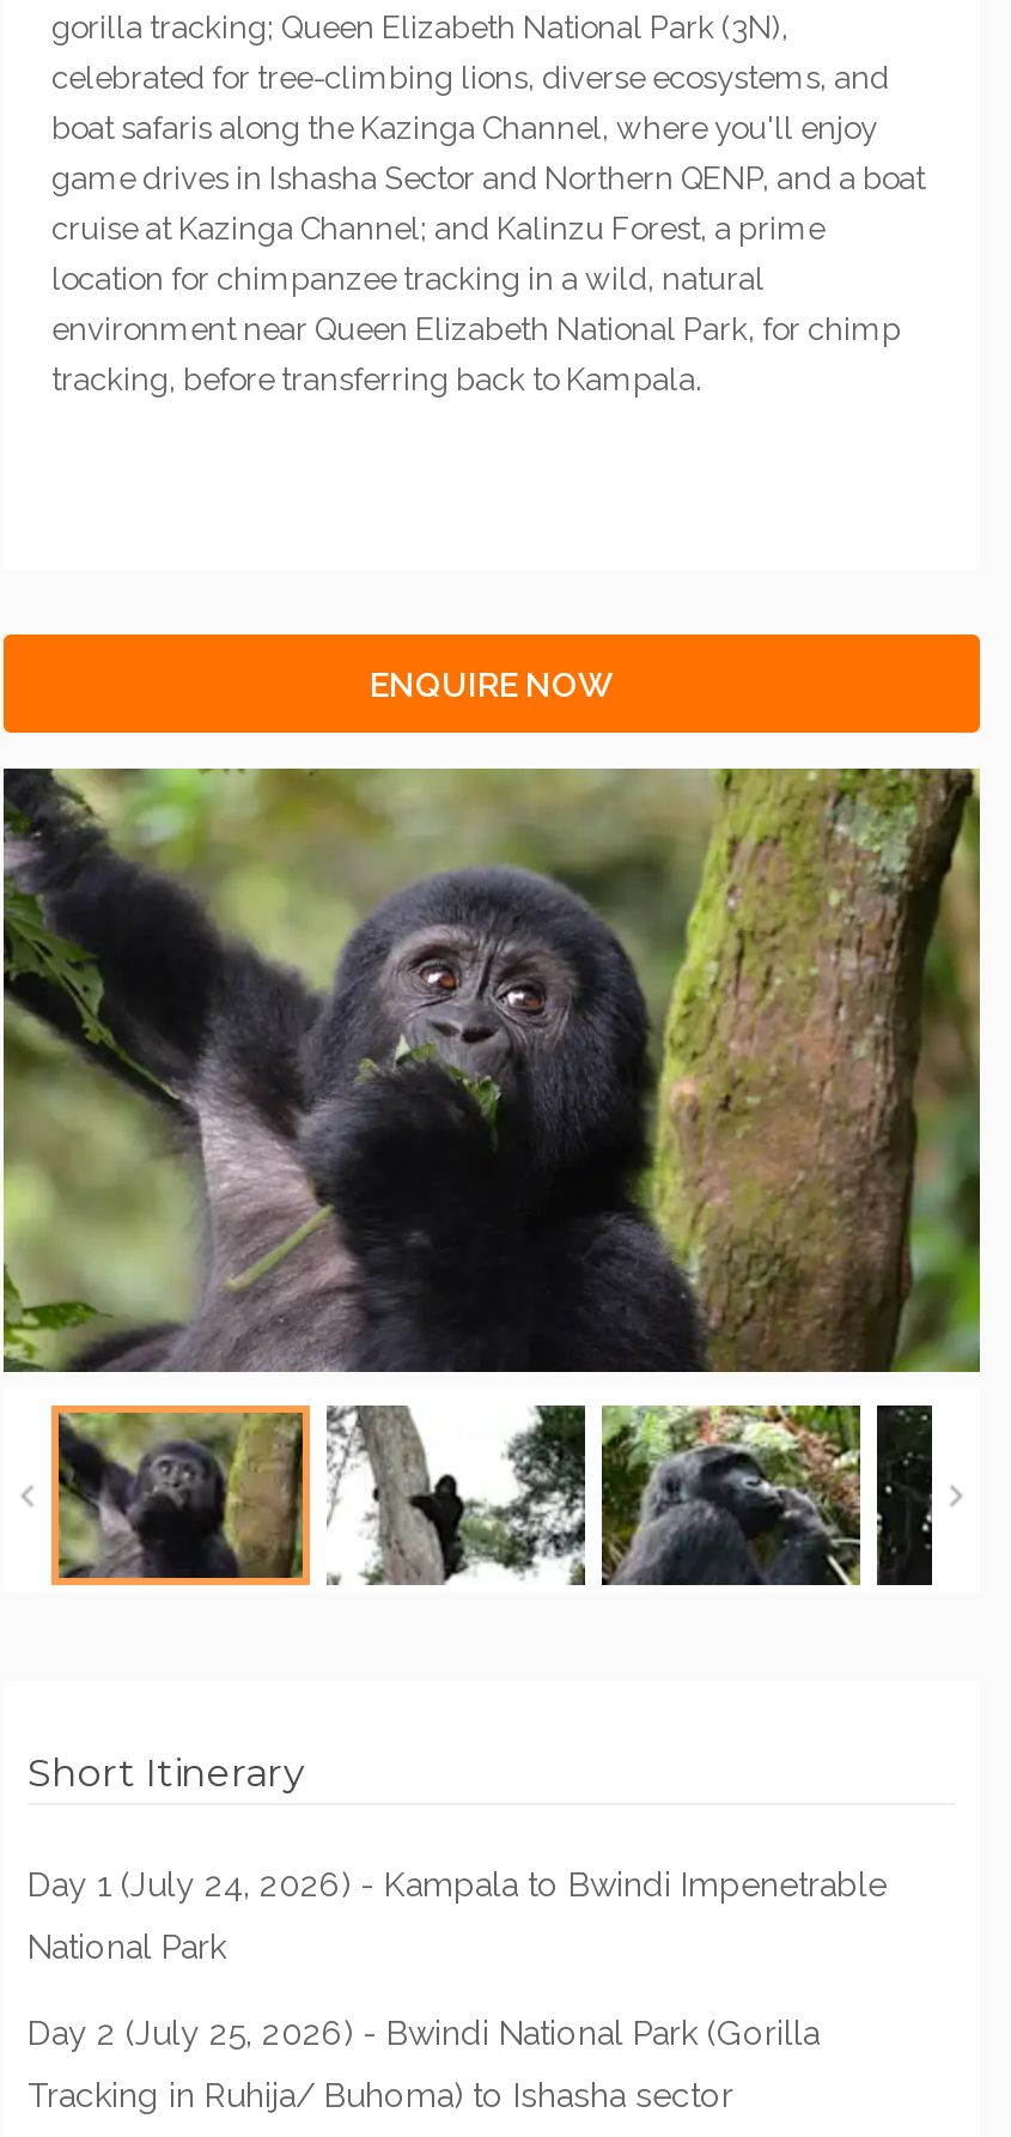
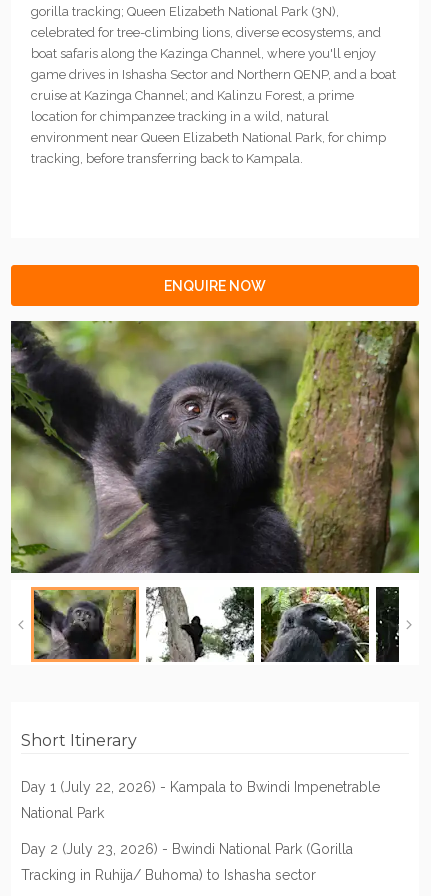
- Day 1 (July 24, 2026) - Kampala to Bwindi Impenetrable
+ Day 1 (July 22, 2026) - Kampala to Bwindi Impenetrable

- Day 2 (July 25, 2026) - Bwindi National Park (Gorilla
+ Day 2 (July 23, 2026) - Bwindi National Park (Gorilla
